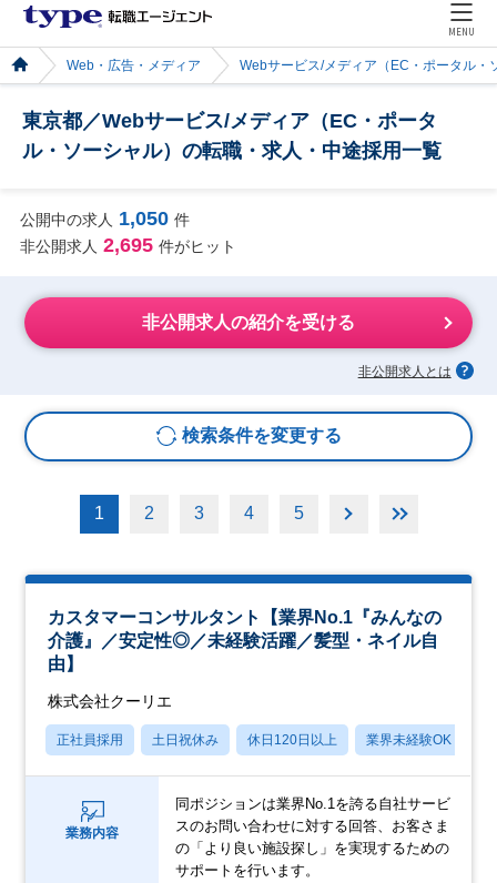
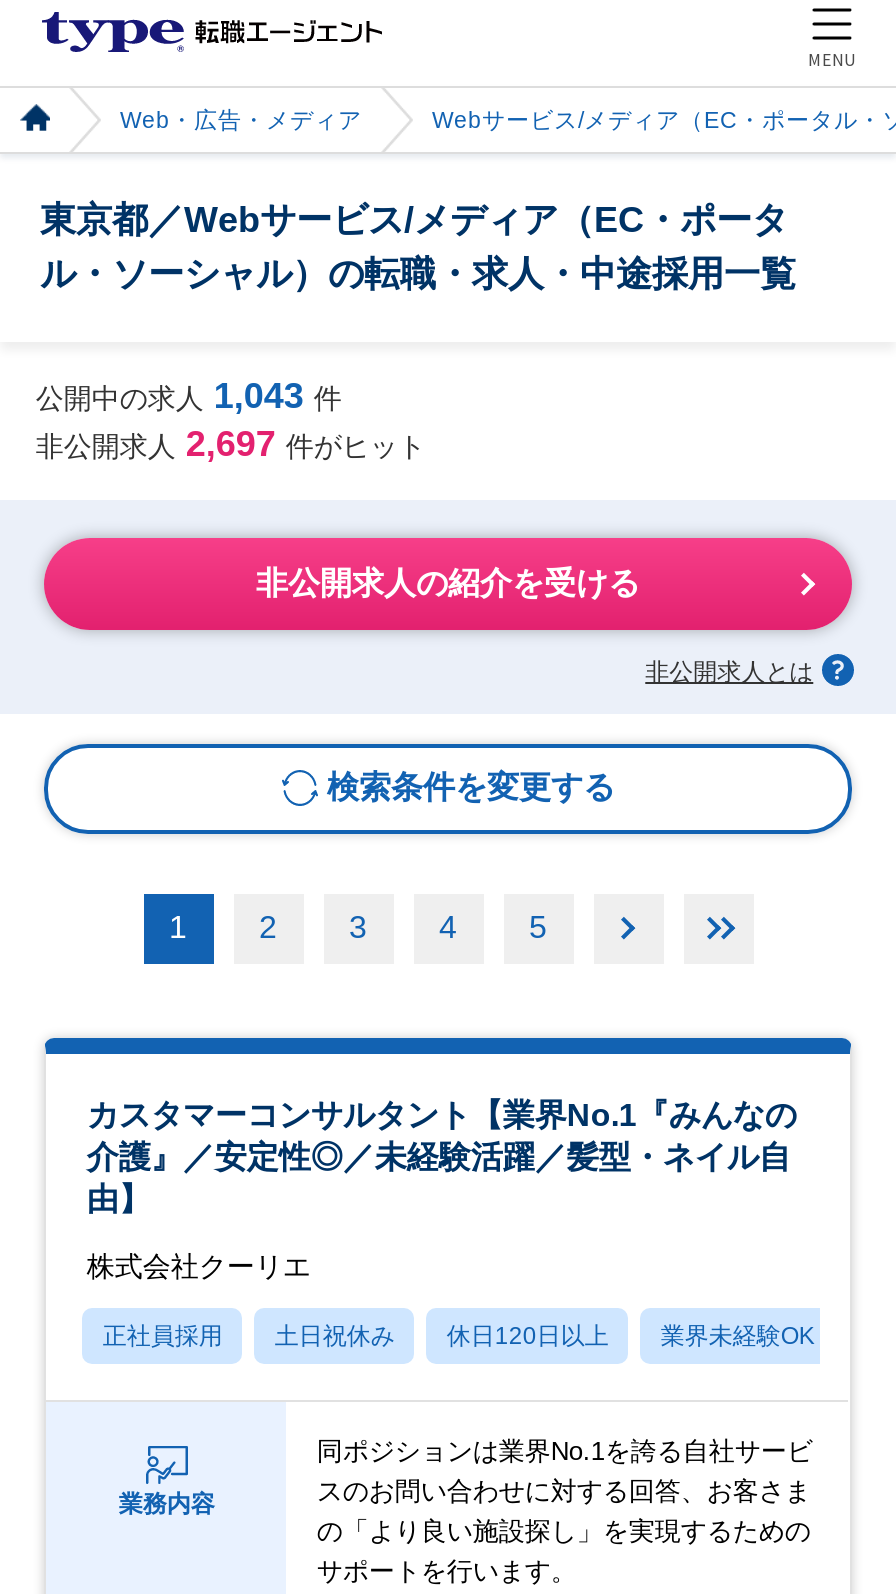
- 公開中の求人 1,050 件
+ 公開中の求人 1,043 件

- 非公開求人 2,695 件がヒット
+ 非公開求人 2,697 件がヒット
